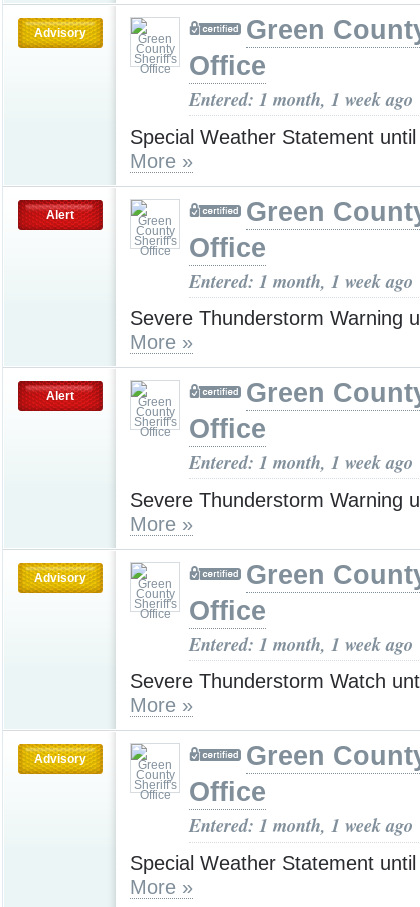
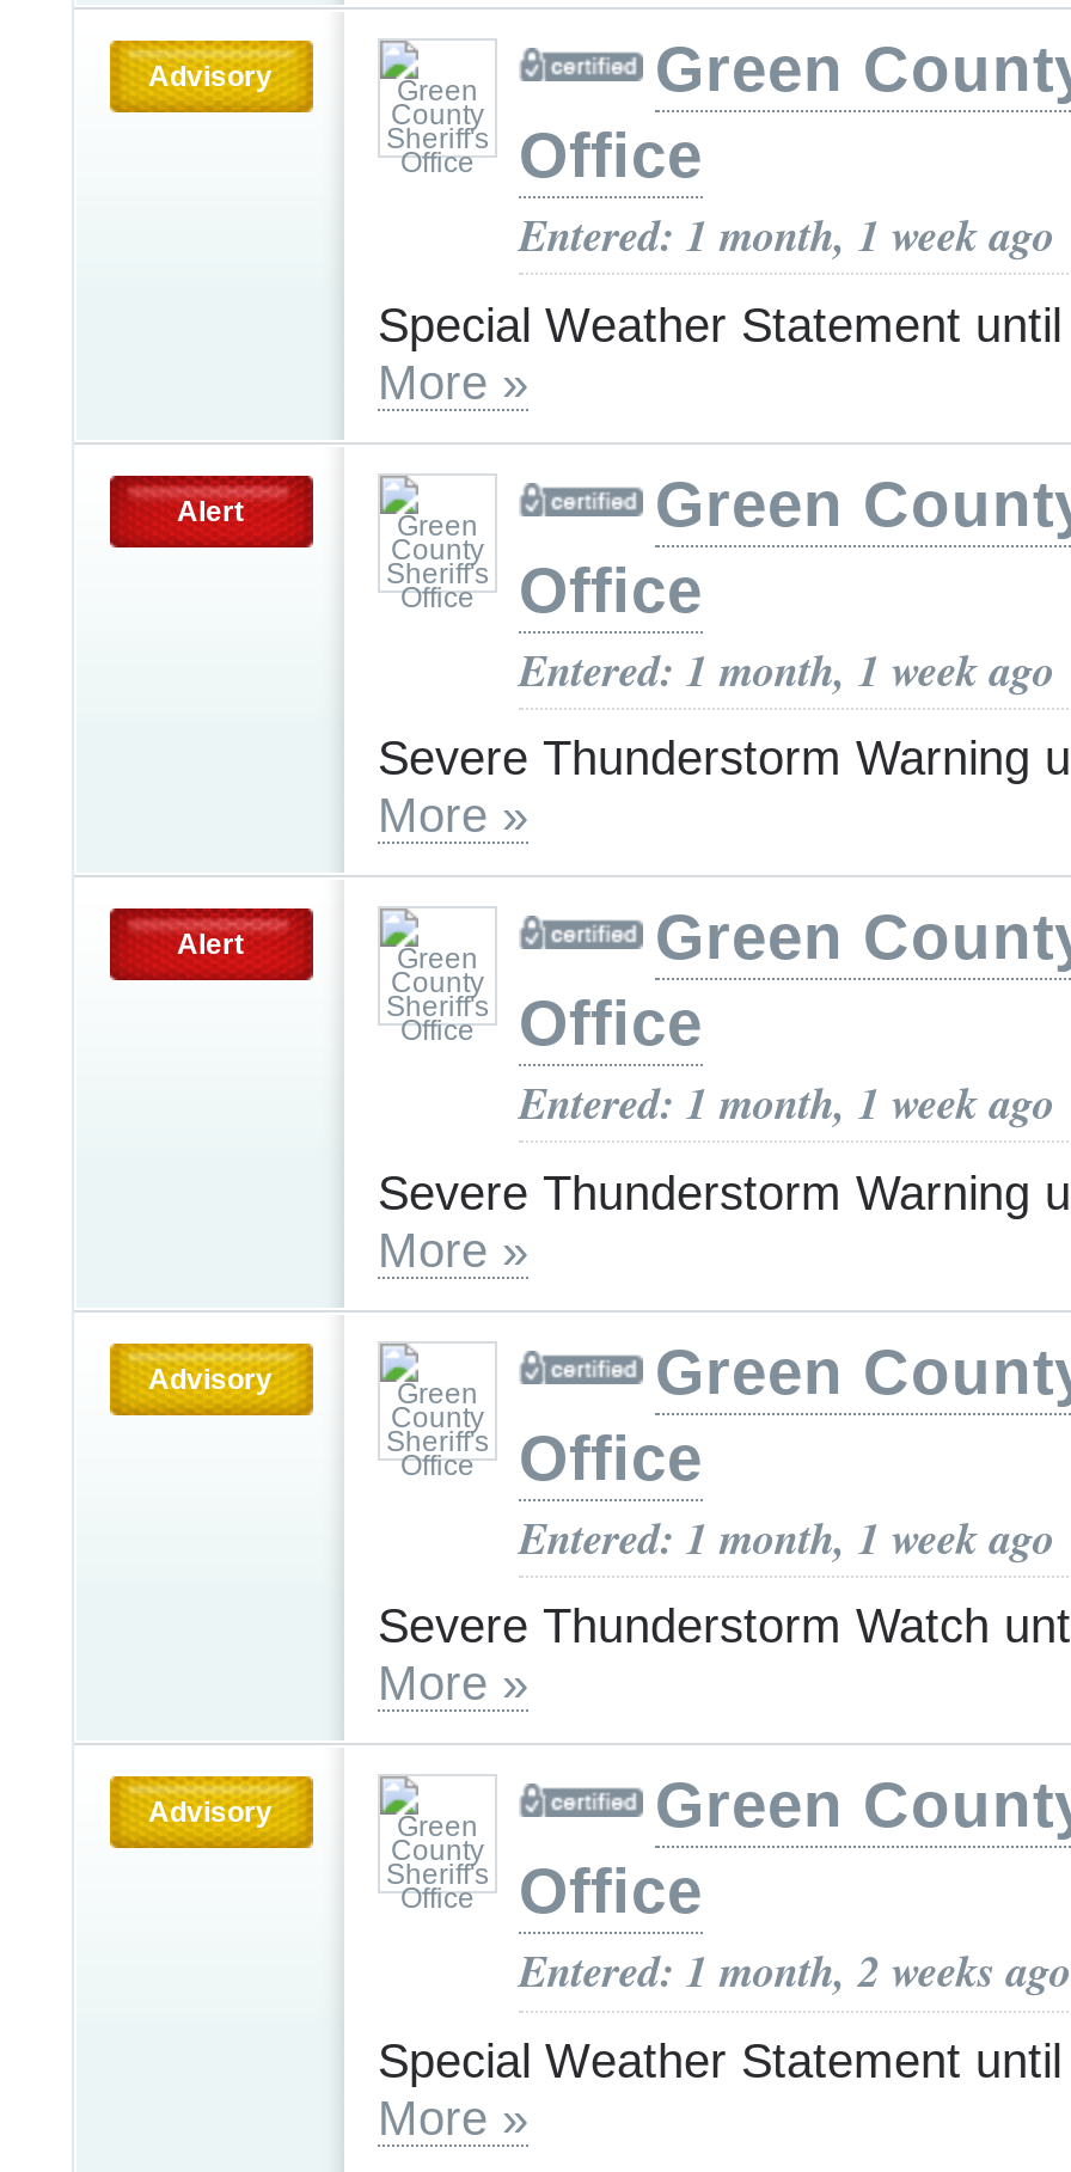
- Entered: 1 month, 1 week ago
+ Entered: 1 month, 2 weeks ago
